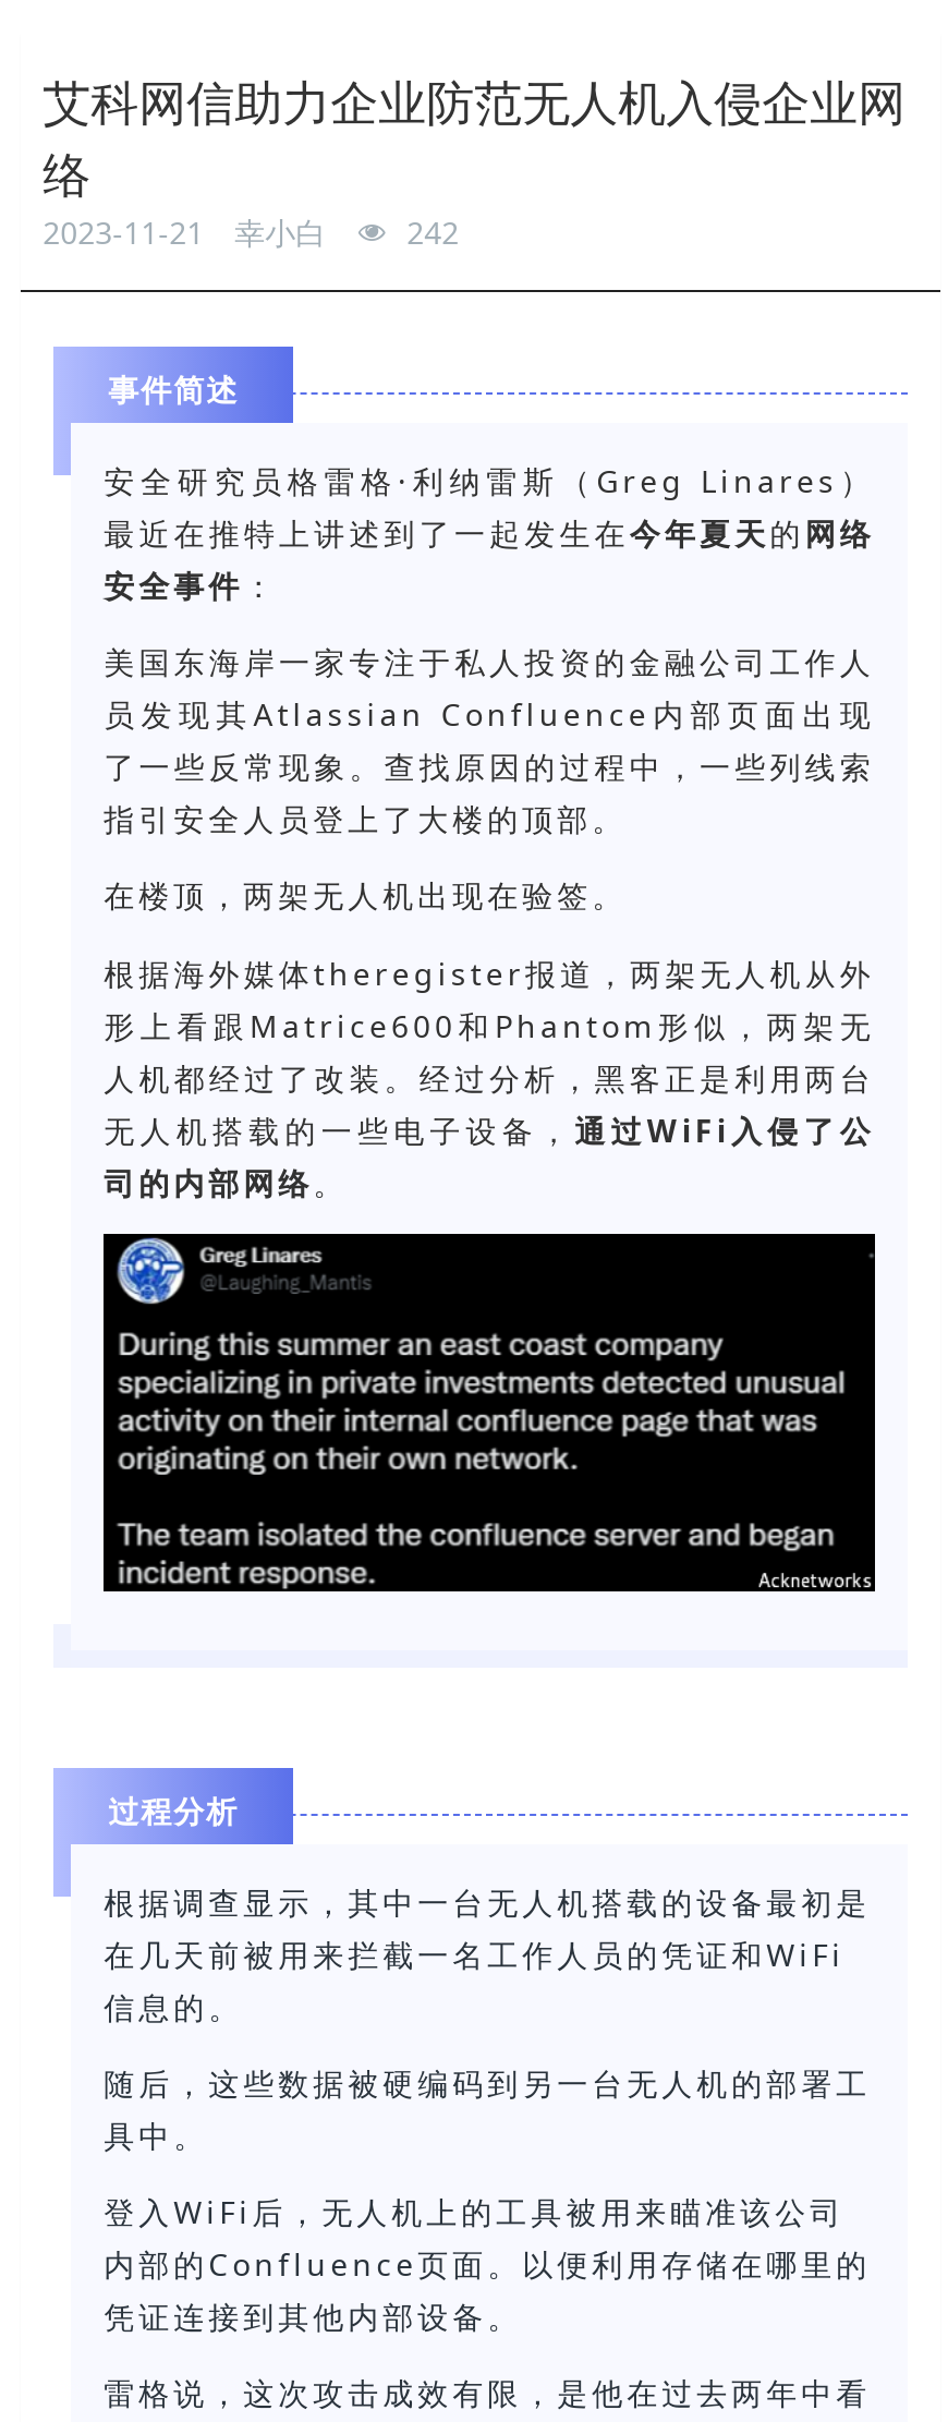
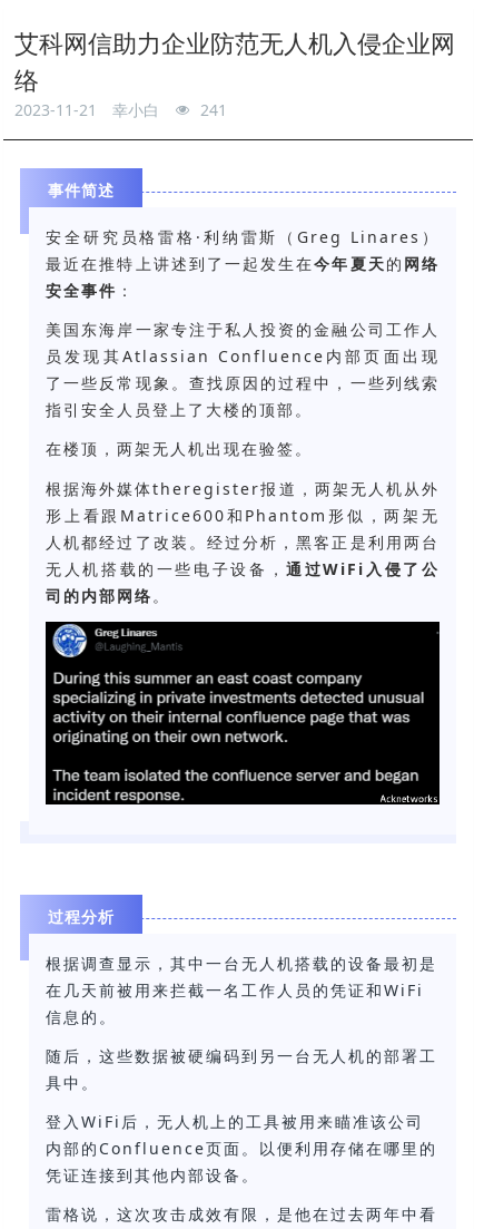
- 2023-11-21 幸小白 242
+ 2023-11-21 幸小白 241
